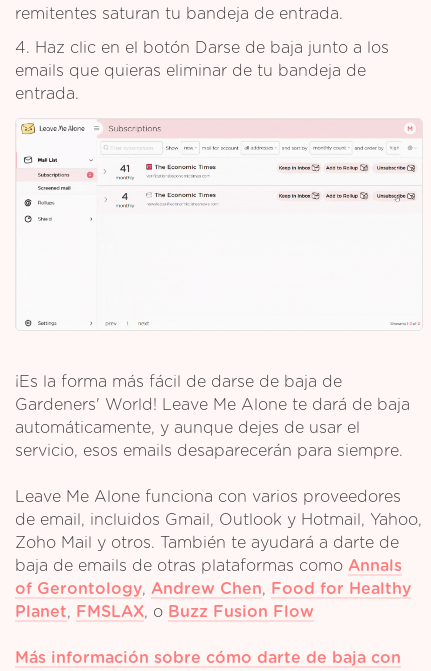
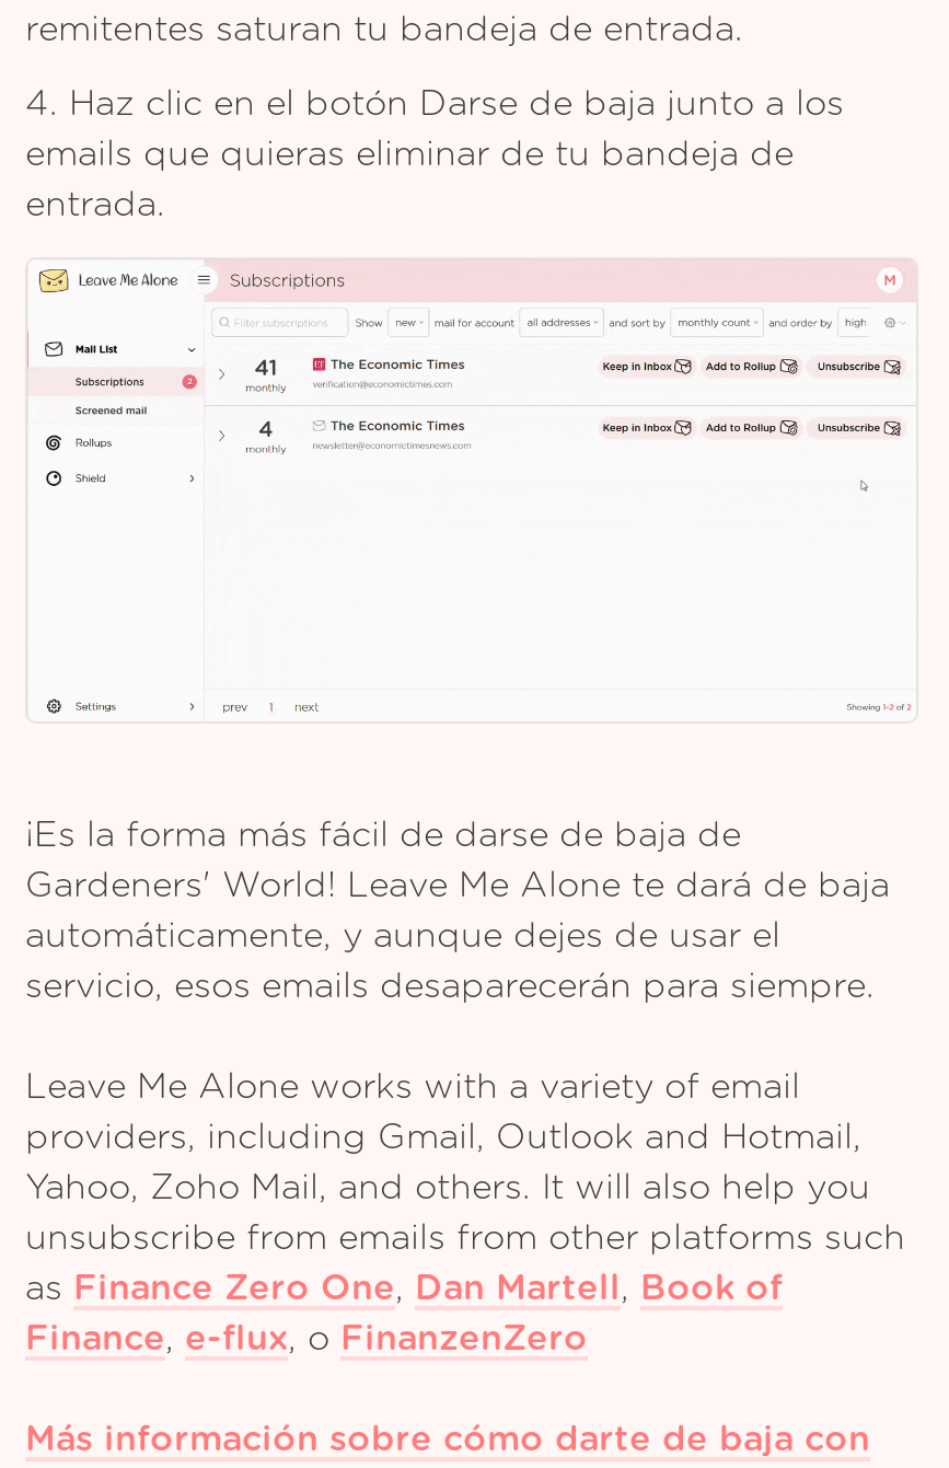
- Leave Me Alone funciona con varios proveedores
- de email, incluidos Gmail, Outlook y Hotmail, Yahoo,
- Zoho Mail y otros. También te ayudará a darte de
- baja de emails de otras plataformas como Annals
- of Gerontology, Andrew Chen, Food for Healthy
- Planet, FMSLAX, o Buzz Fusion Flow
+ Leave Me Alone works with a variety of email
+ providers, including Gmail, Outlook and Hotmail,
+ Yahoo, Zoho Mail, and others. It will also help you
+ unsubscribe from emails from other platforms such
+ as Finance Zero One, Dan Martell, Book of
+ Finance, e-flux, o FinanzenZero
